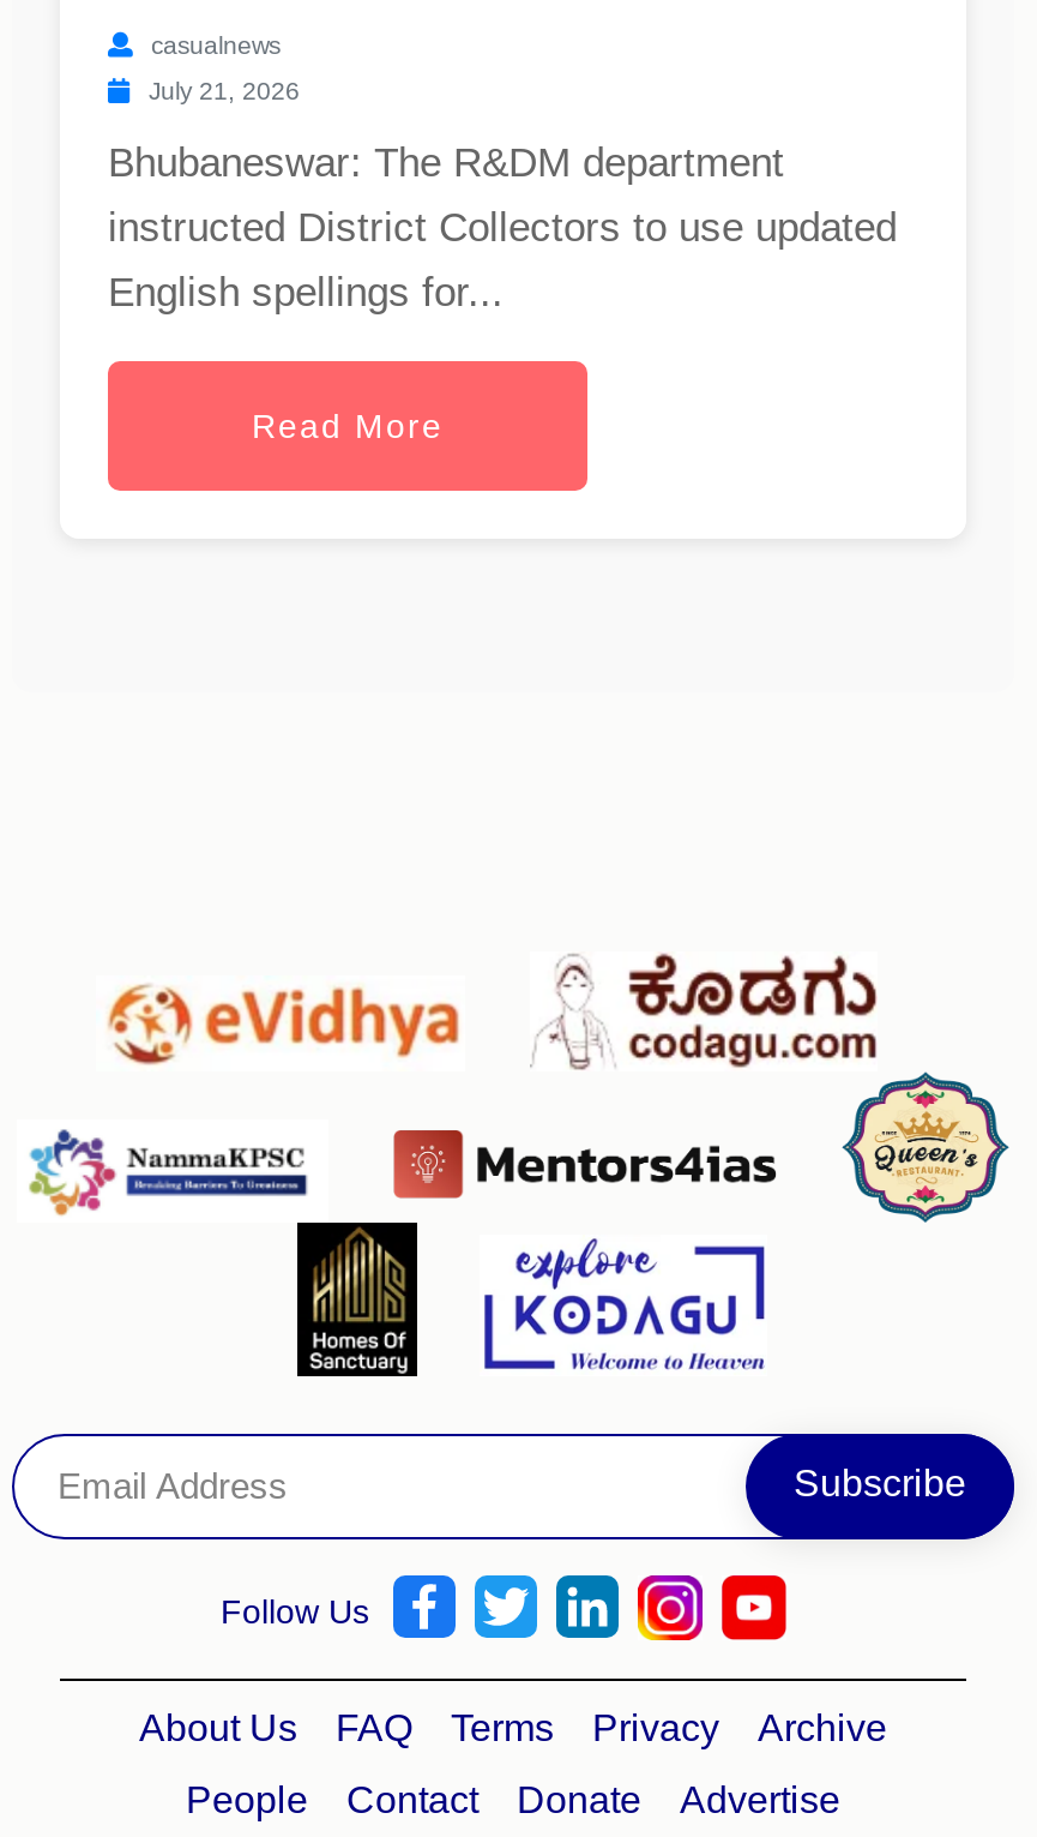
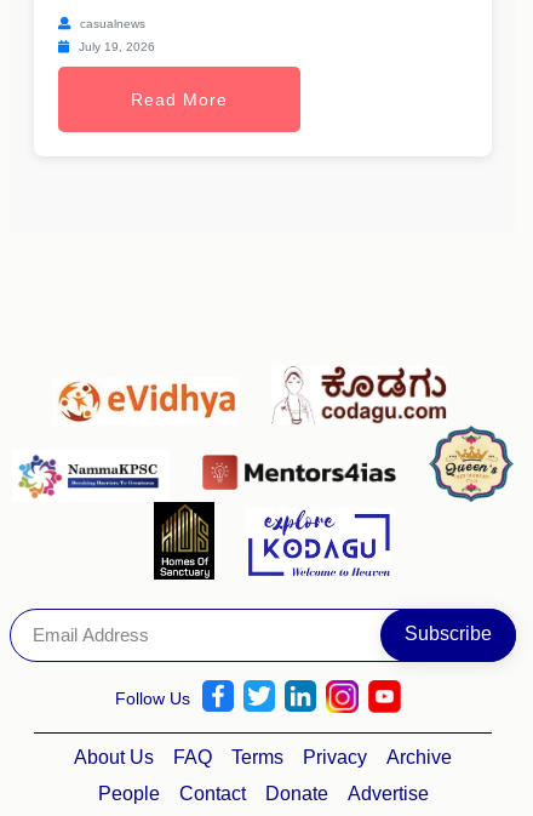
- July 21, 2026
- Bhubaneswar: The R&DM department
- instructed District Collectors to use updated
- English spellings for...
+ July 19, 2026
